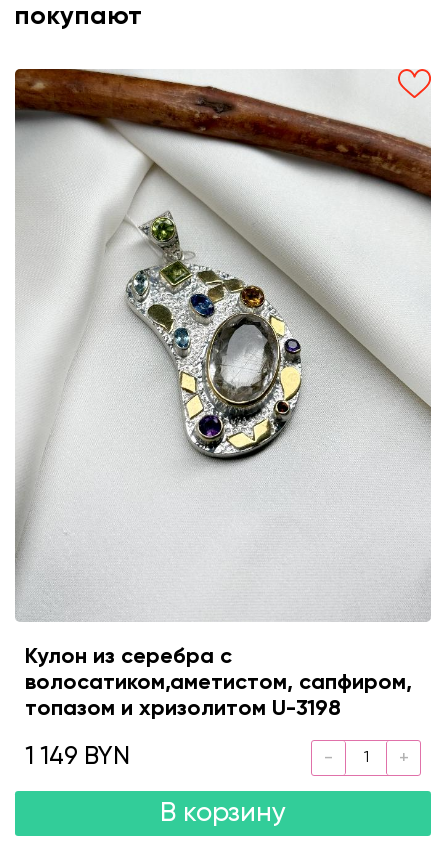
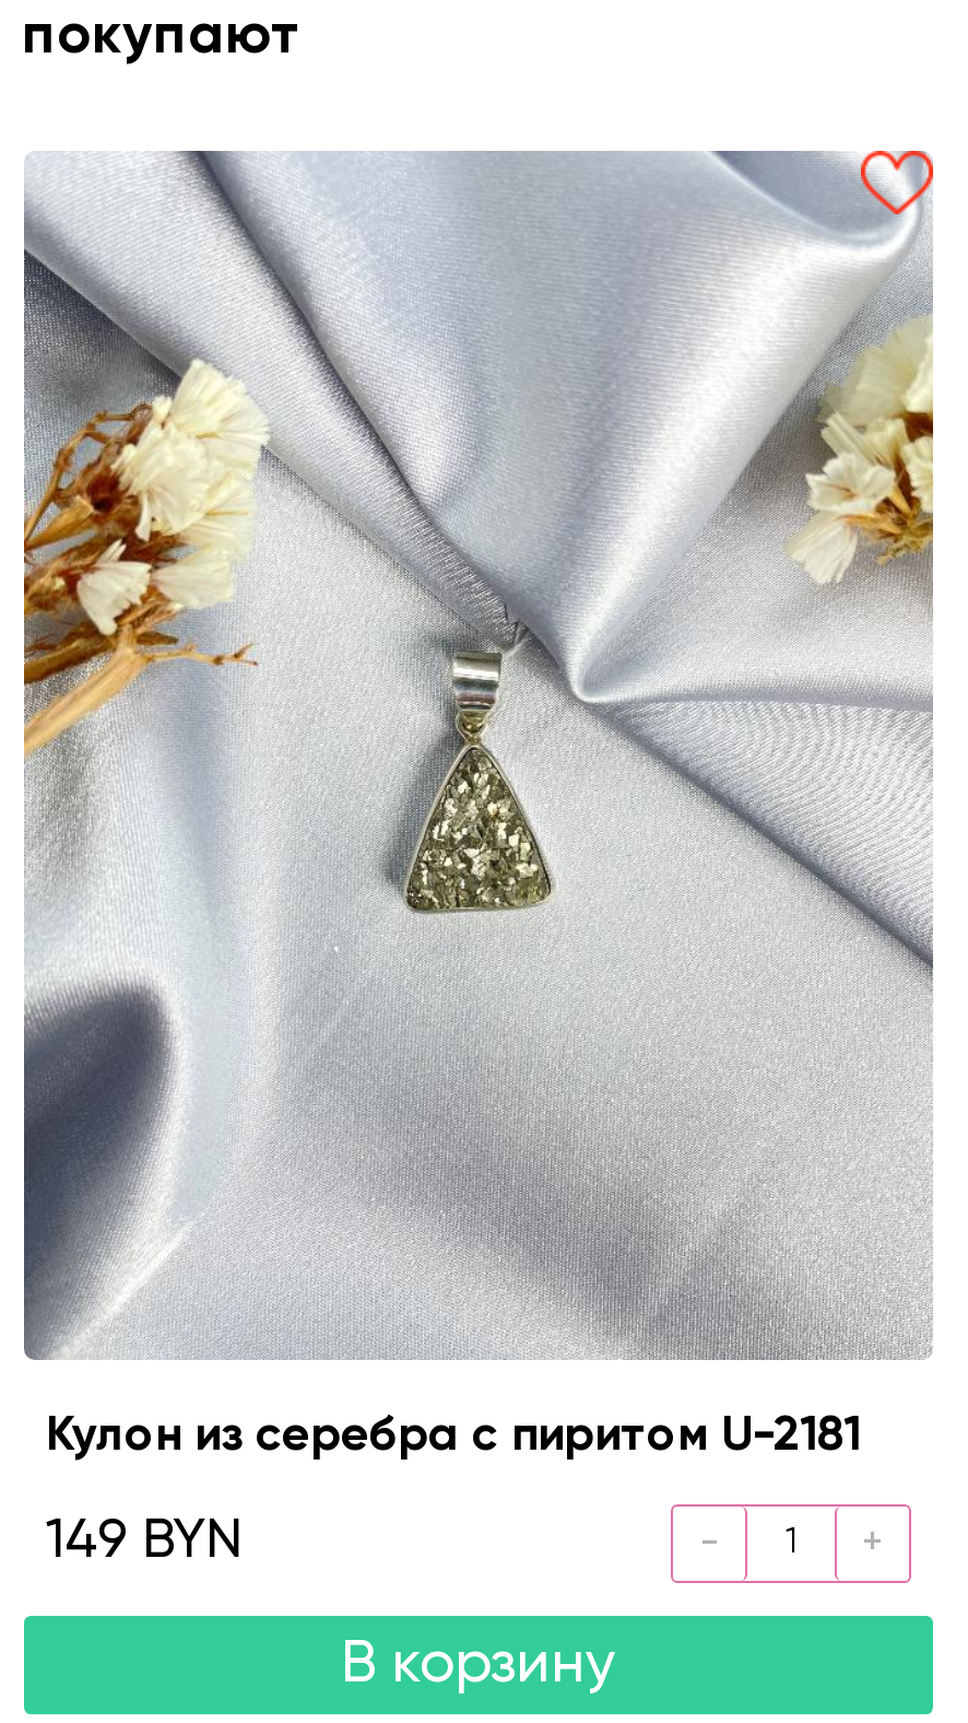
- [image]
- Кулон из серебра с
- волосатиком,аметистом, сапфиром,
- топазом и хризолитом U-3198
+ [image]
+ Кулон из серебра с пиритом U-2181

- 1 149 BYN
+ 149 BYN
